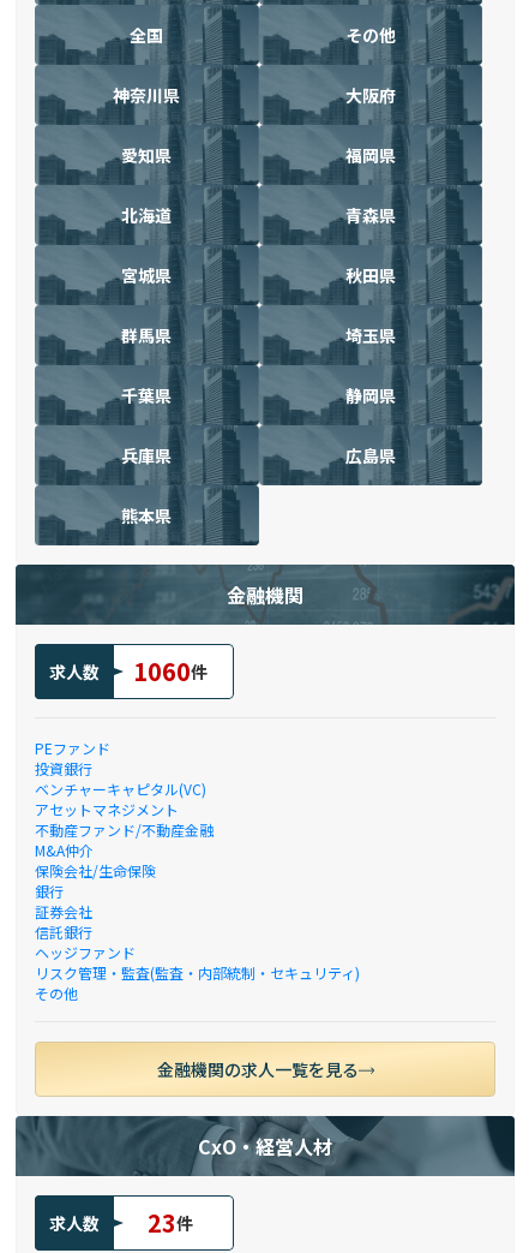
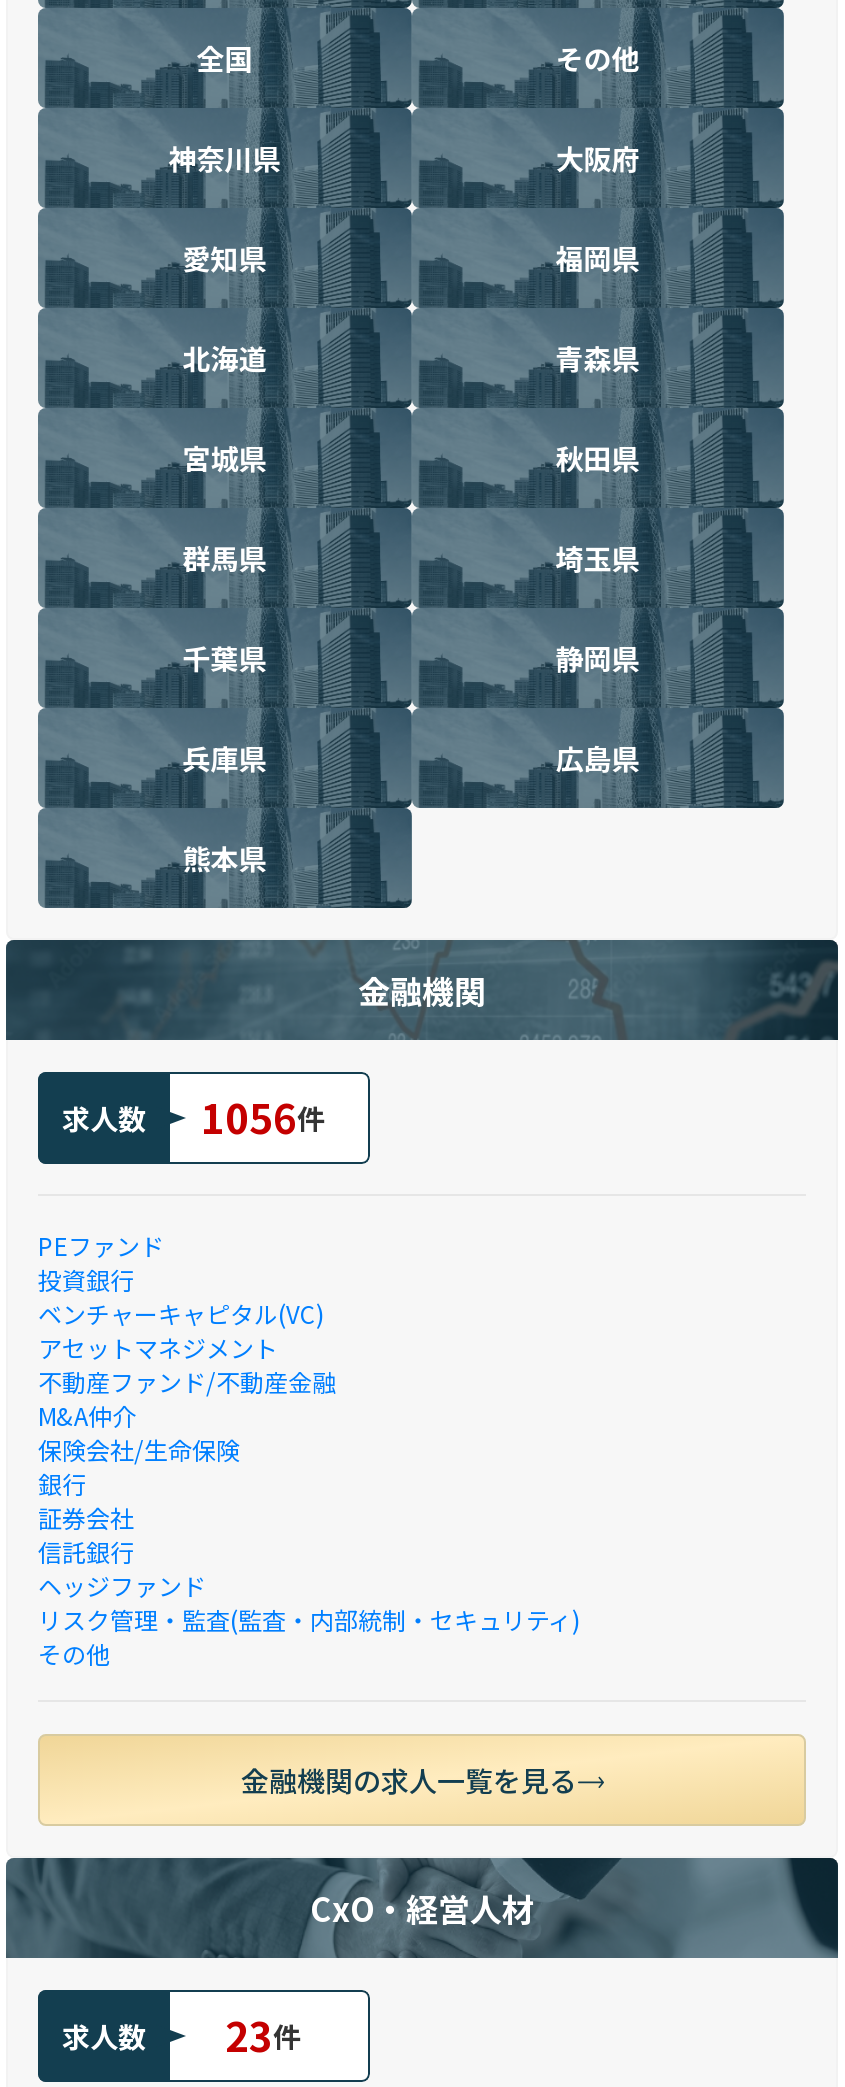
- 求人数 1060件
+ 求人数 1056件
